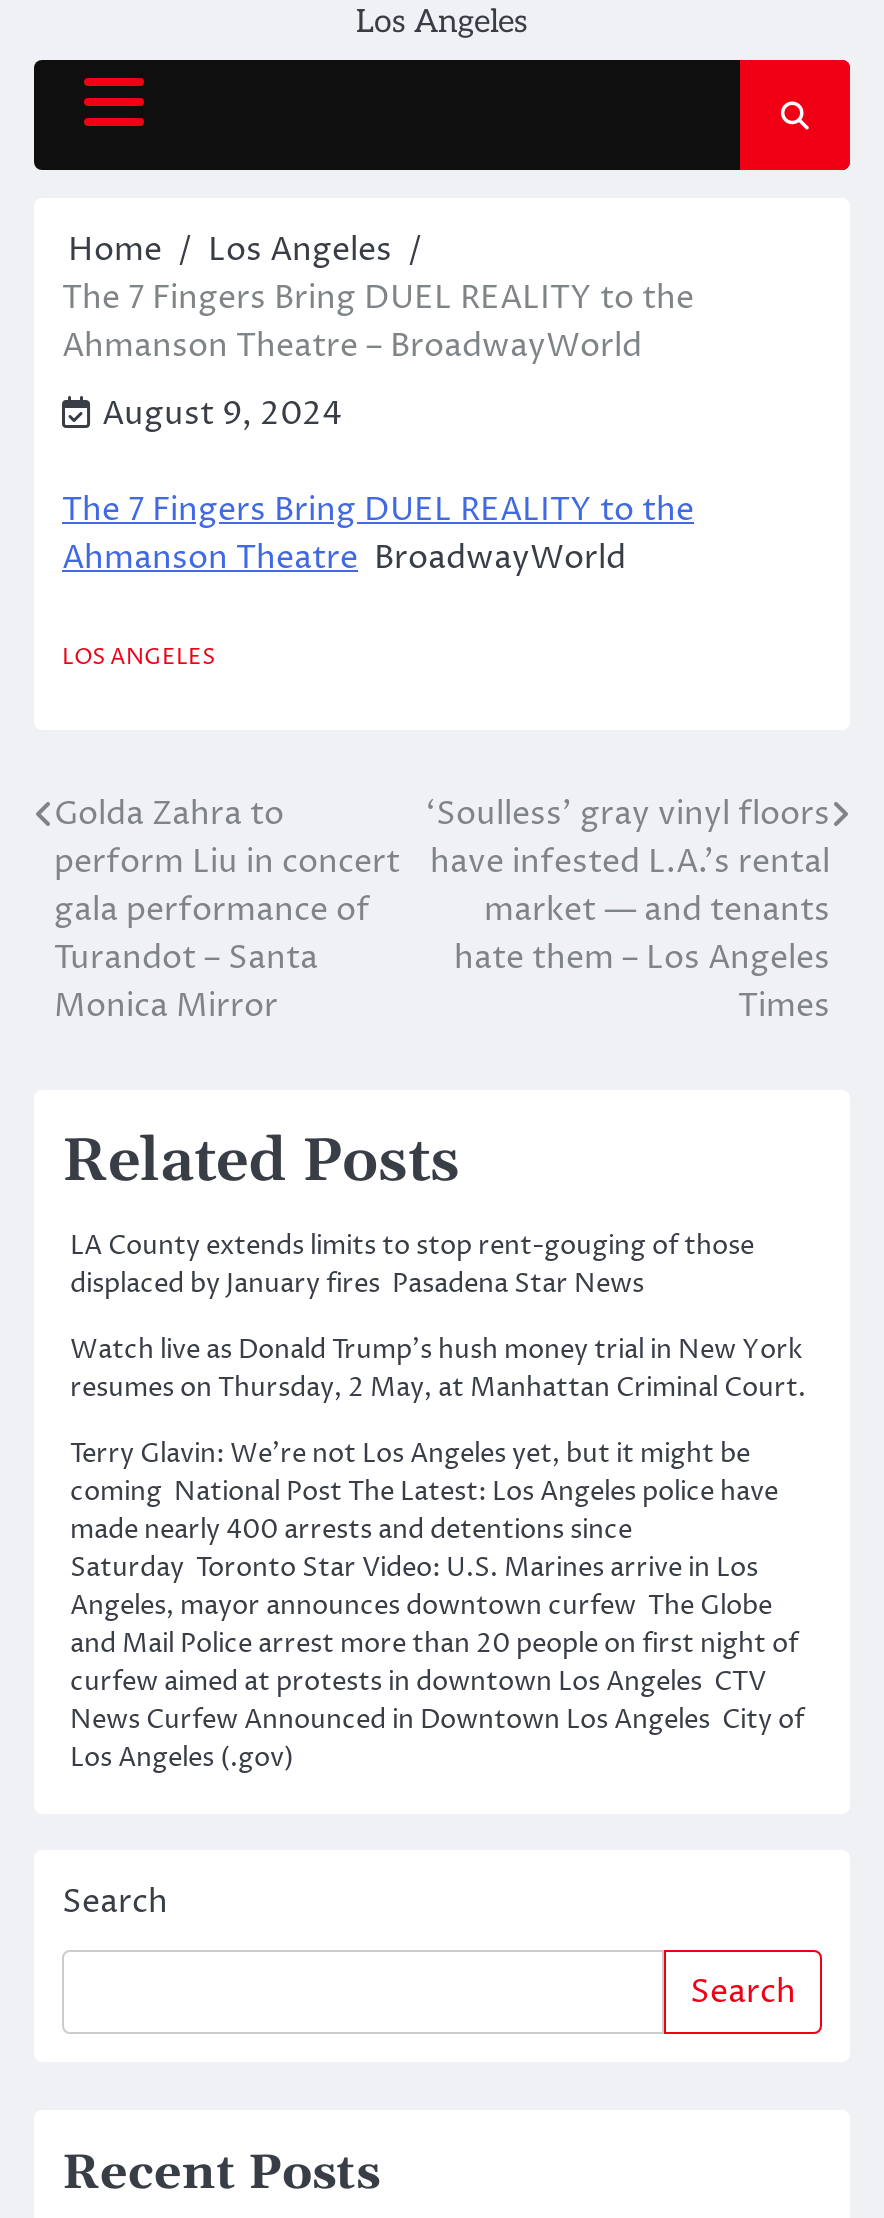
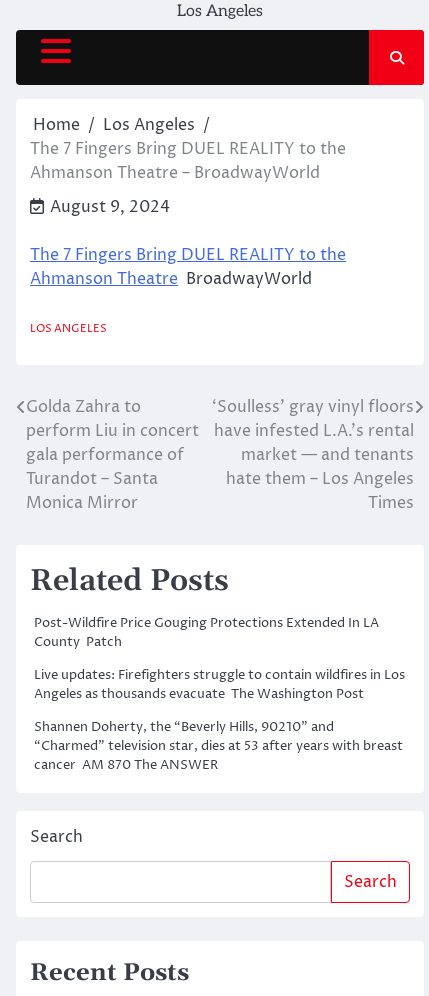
- LA County extends limits to stop rent-gouging of those
- displaced by January fires Pasadena Star News
+ Post-Wildfire Price Gouging Protections Extended In LA
+ County Patch

- Watch live as Donald Trump’s hush money trial in New York
- resumes on Thursday, 2 May, at Manhattan Criminal Court.
+ Live updates: Firefighters struggle to contain wildfires in Los
+ Angeles as thousands evacuate The Washington Post

- Terry Glavin: We’re not Los Angeles yet, but it might be
- coming National Post The Latest: Los Angeles police have
- made nearly 400 arrests and detentions since
- Saturday Toronto Star Video: U.S. Marines arrive in Los
- Angeles, mayor announces downtown curfew The Globe
- and Mail Police arrest more than 20 people on first night of
- curfew aimed at protests in downtown Los Angeles CTV
- News Curfew Announced in Downtown Los Angeles City of
- Los Angeles (.gov)
+ Shannen Doherty, the “Beverly Hills, 90210” and
+ “Charmed” television star, dies at 53 after years with breast
+ cancer AM 870 The ANSWER
